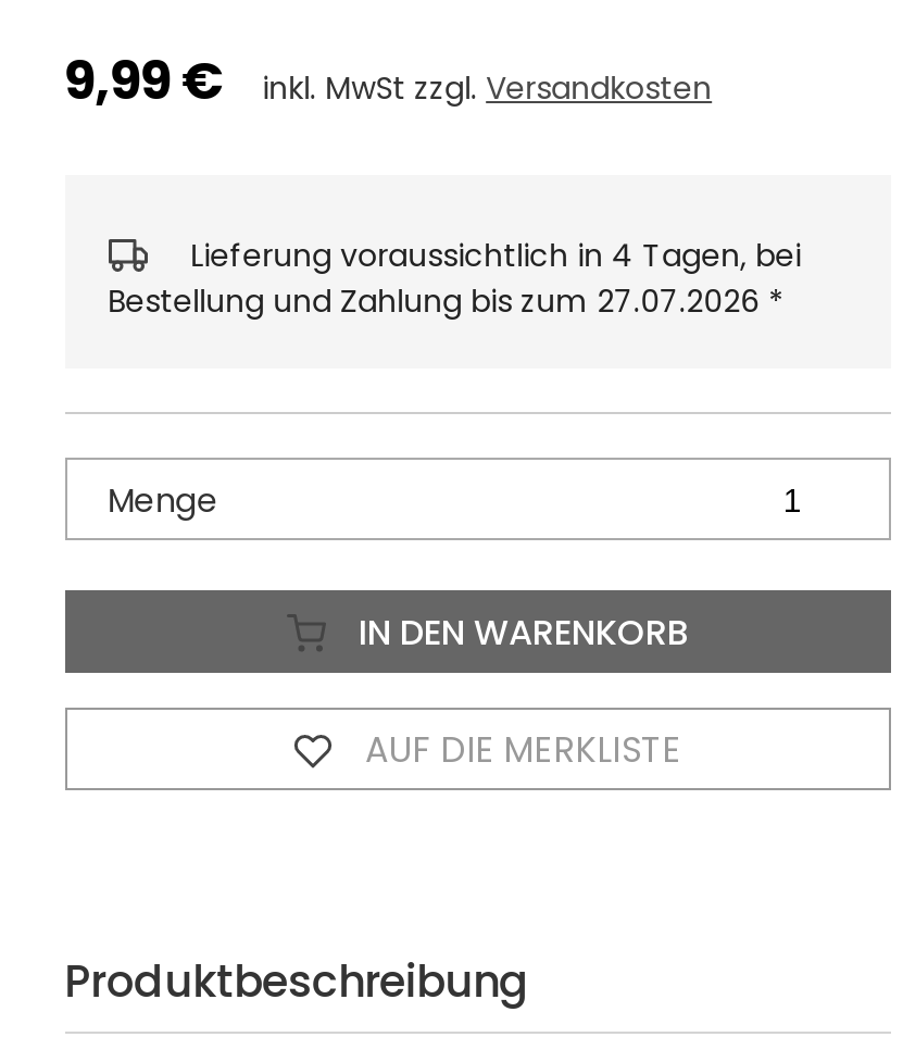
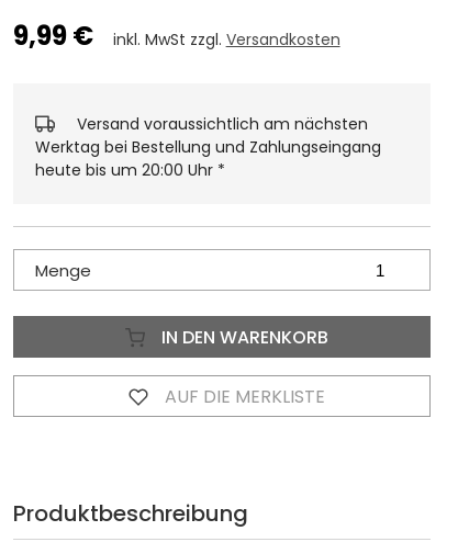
- Lieferung voraussichtlich in 4 Tagen, bei
- Bestellung und Zahlung bis zum 27.07.2026 *
+ Versand voraussichtlich am nächsten
+ Werktag bei Bestellung und Zahlungseingang
+ heute bis um 20:00 Uhr *
